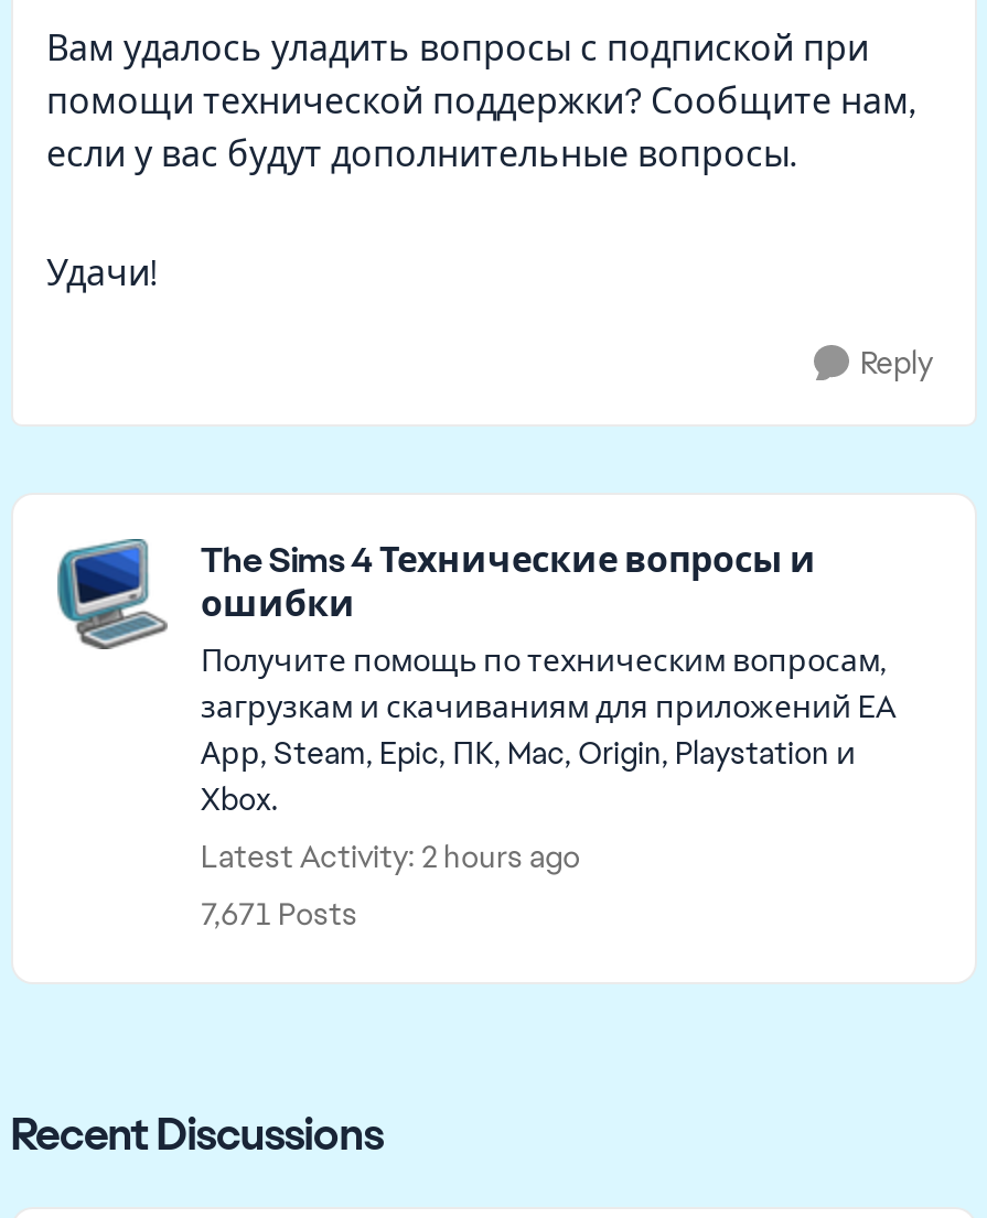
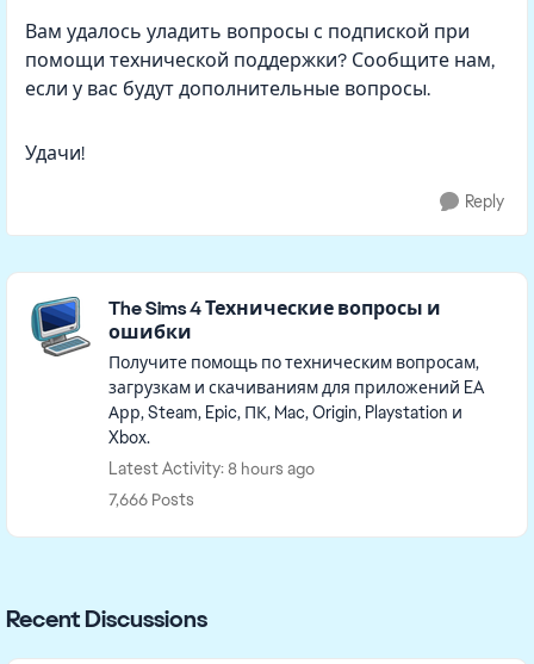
- Latest Activity: 2 hours ago
+ Latest Activity: 8 hours ago

- 7,671 Posts
+ 7,666 Posts
